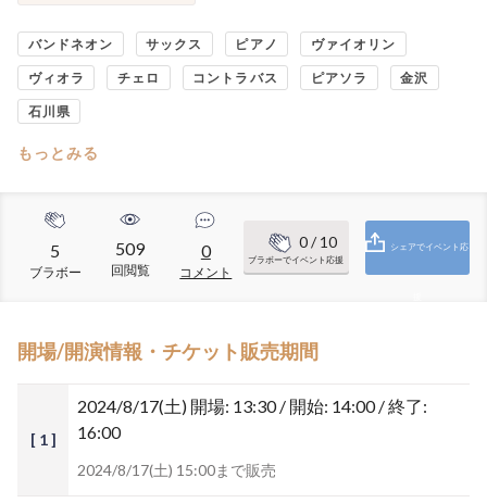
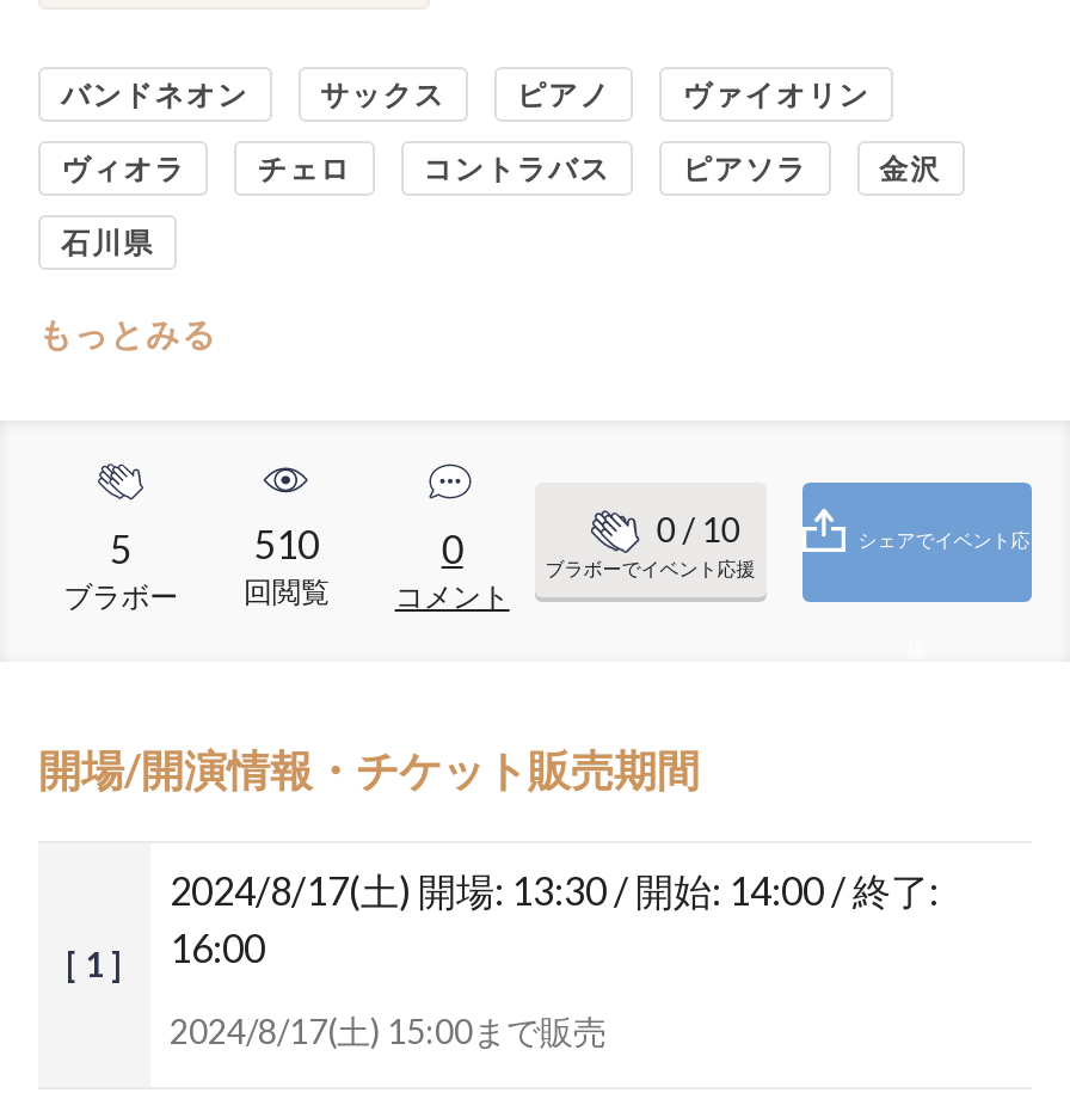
- 509
+ 510
